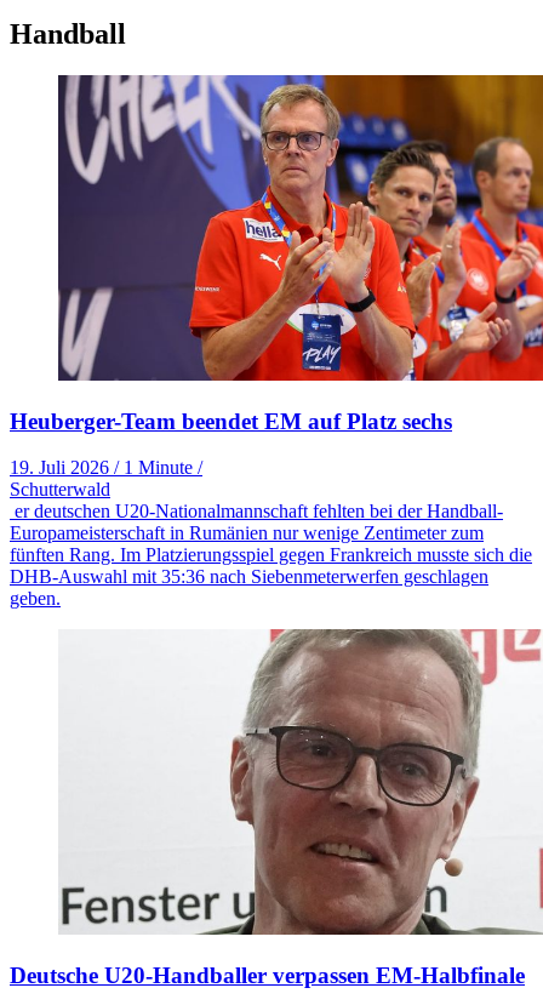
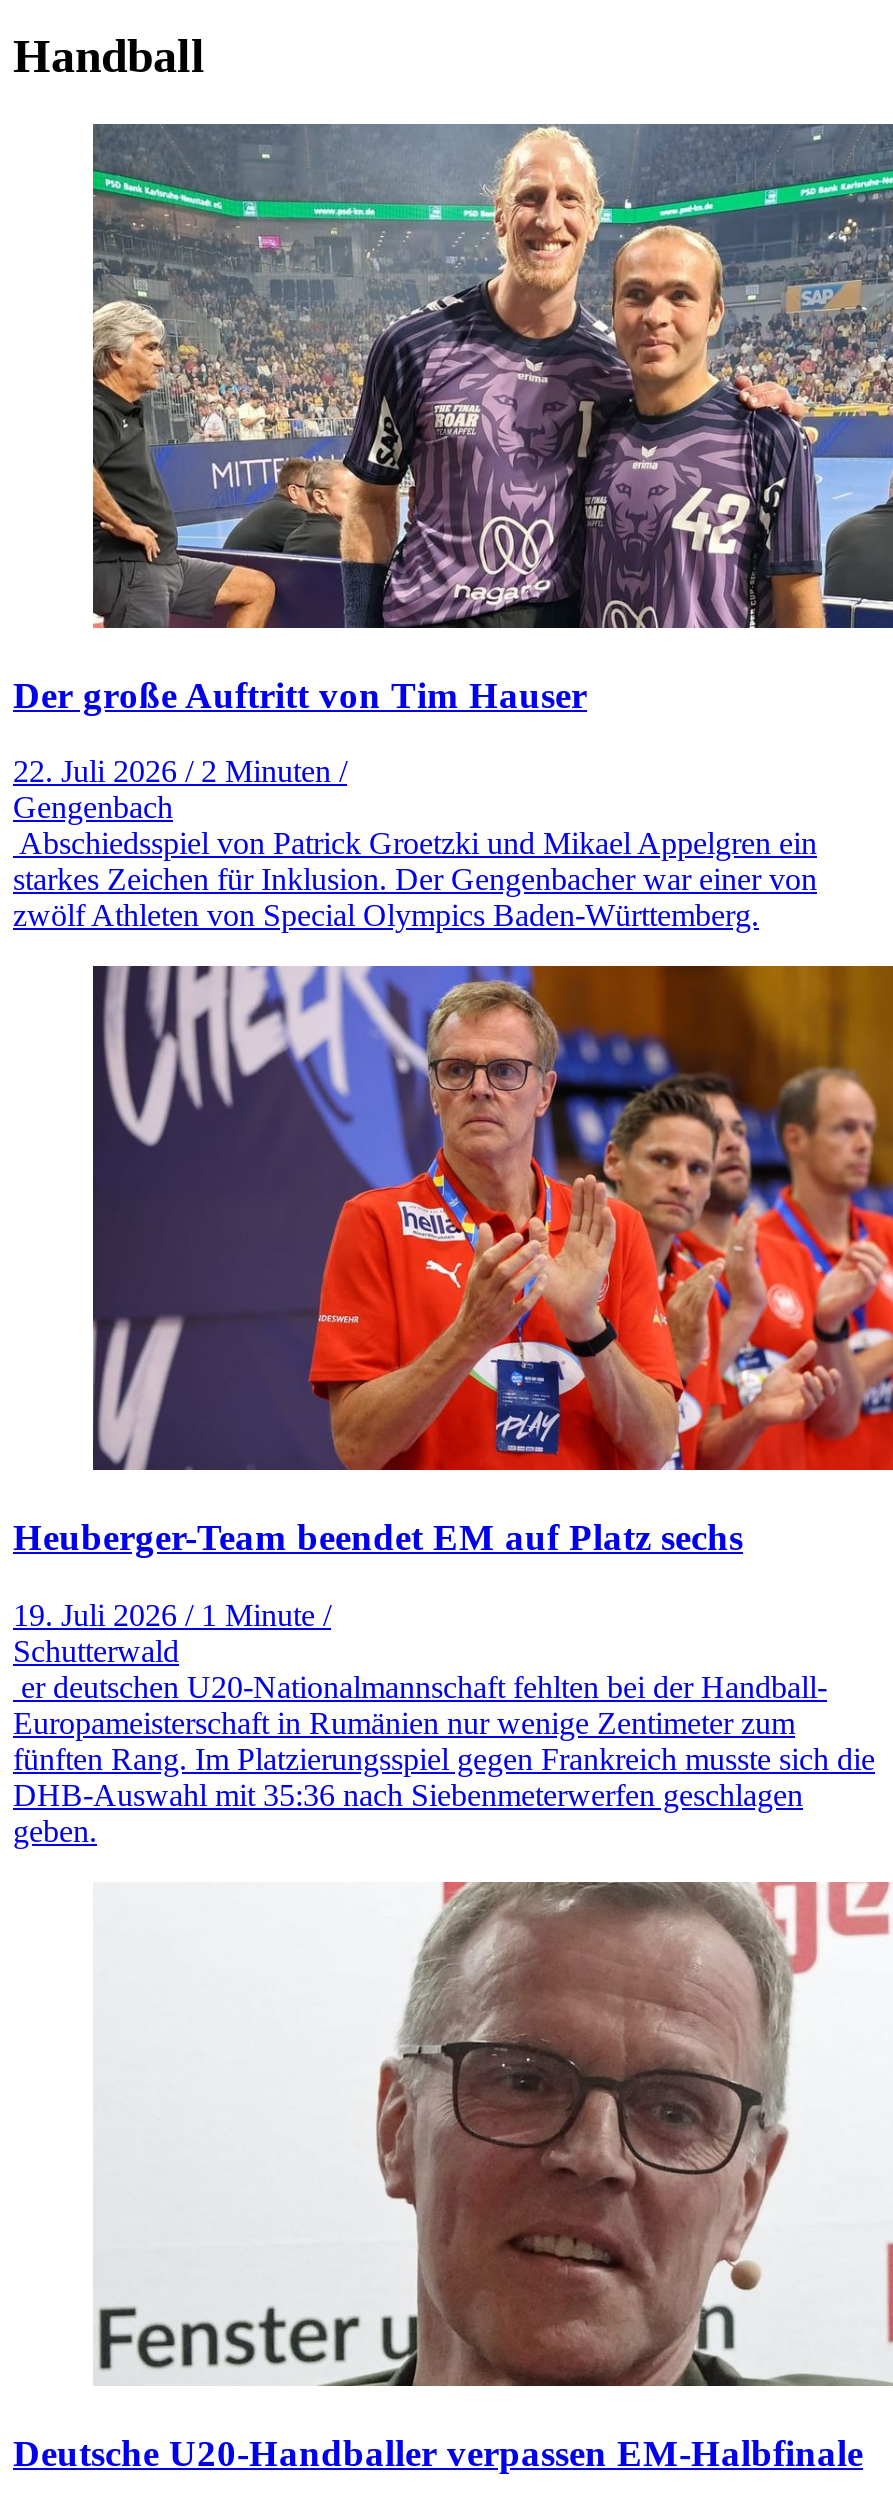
+ [image]
+ Der große Auftritt von Tim Hauser
+ 22. Juli 2026 / 2 Minuten /
+ Gengenbach
+ Abschiedsspiel von Patrick Groetzki und Mikael Appelgren ein
+ starkes Zeichen für Inklusion. Der Gengenbacher war einer von
+ zwölf Athleten von Special Olympics Baden-Württemberg.
